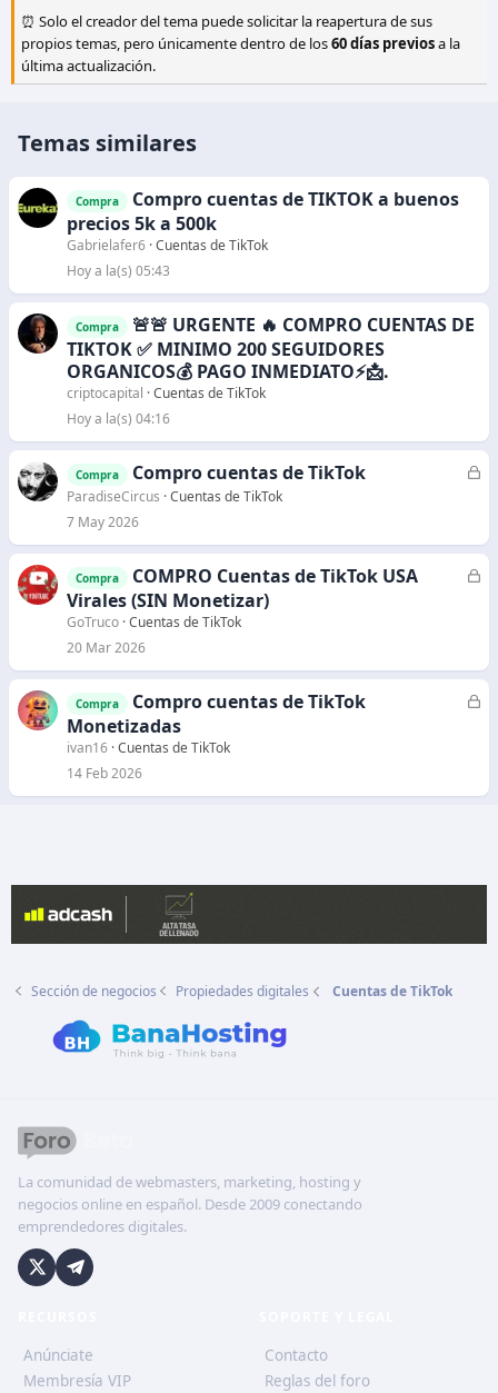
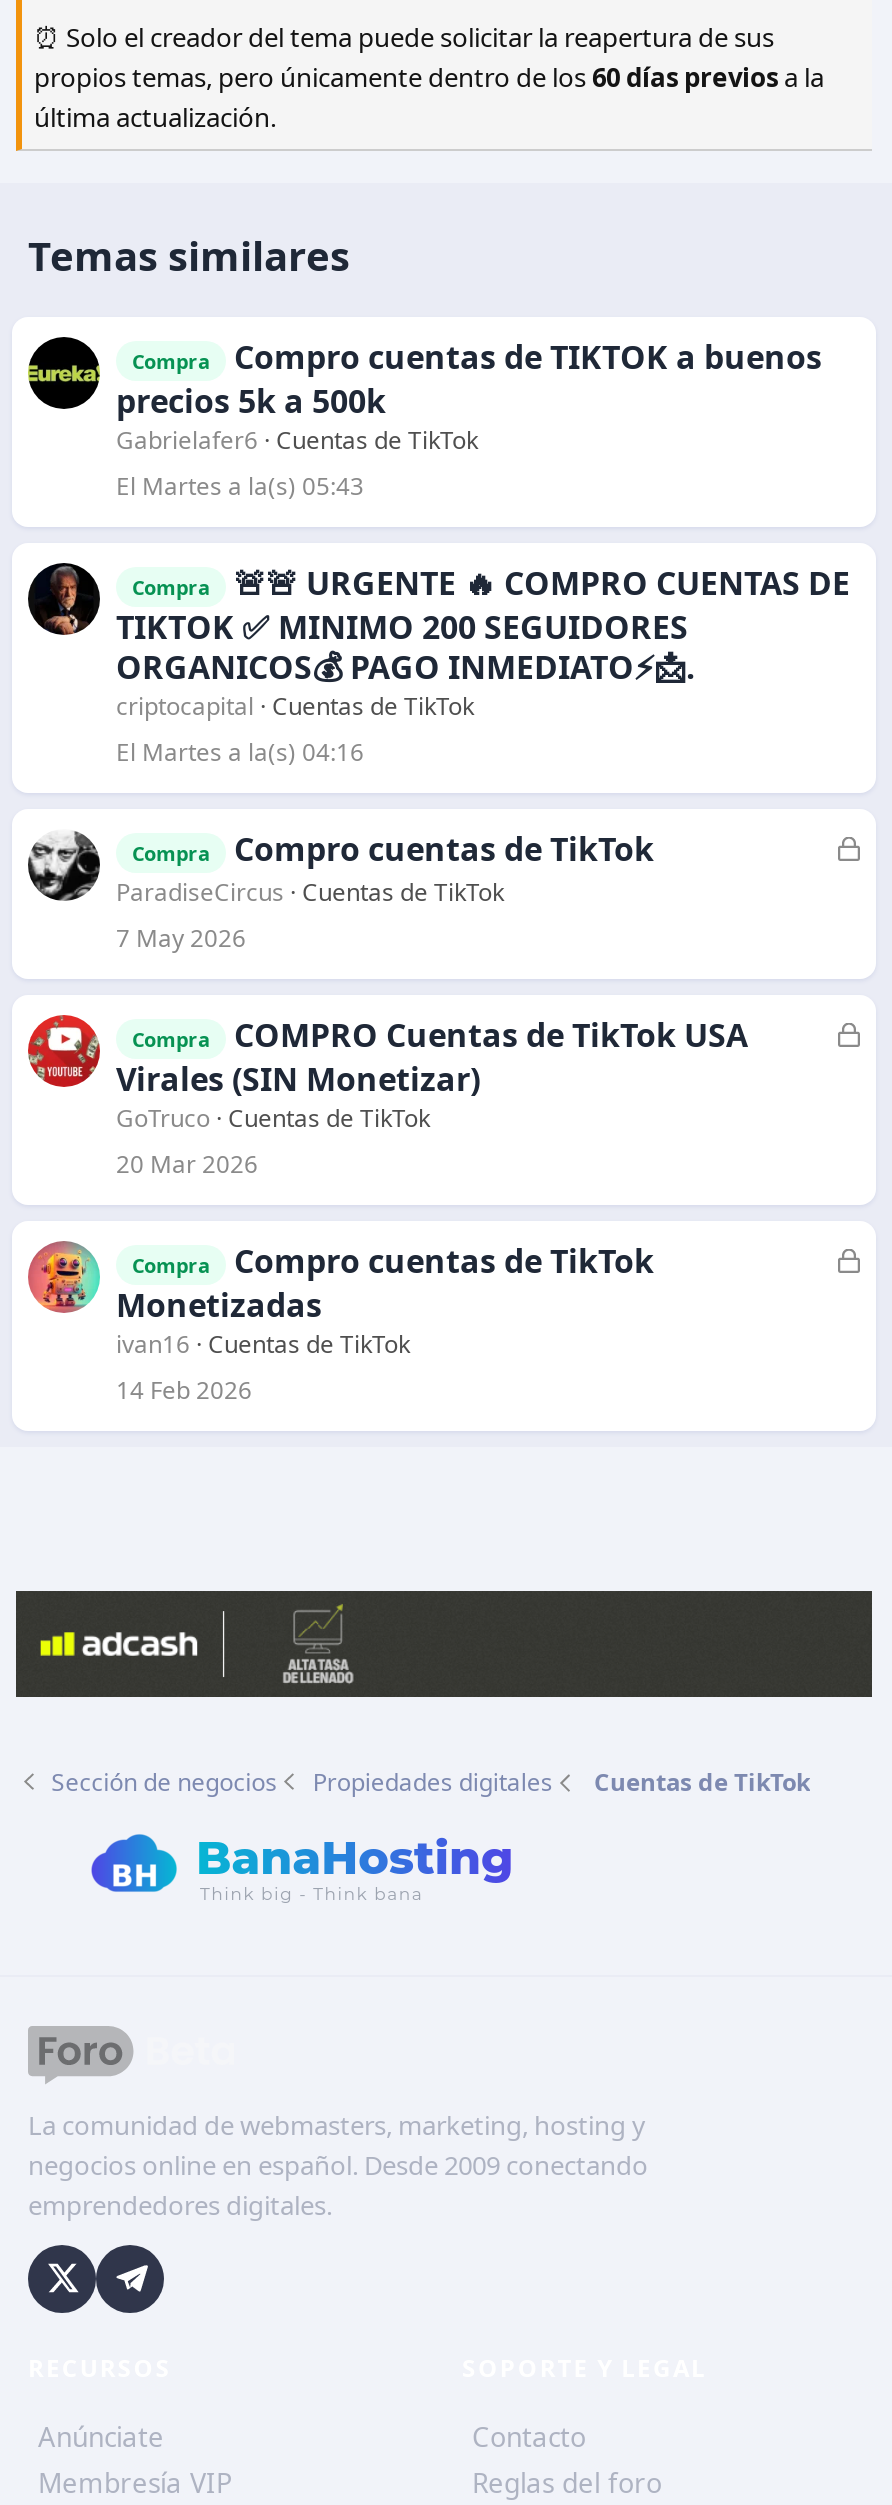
- Hoy a la(s) 05:43
+ El Martes a la(s) 05:43

- Hoy a la(s) 04:16
+ El Martes a la(s) 04:16
